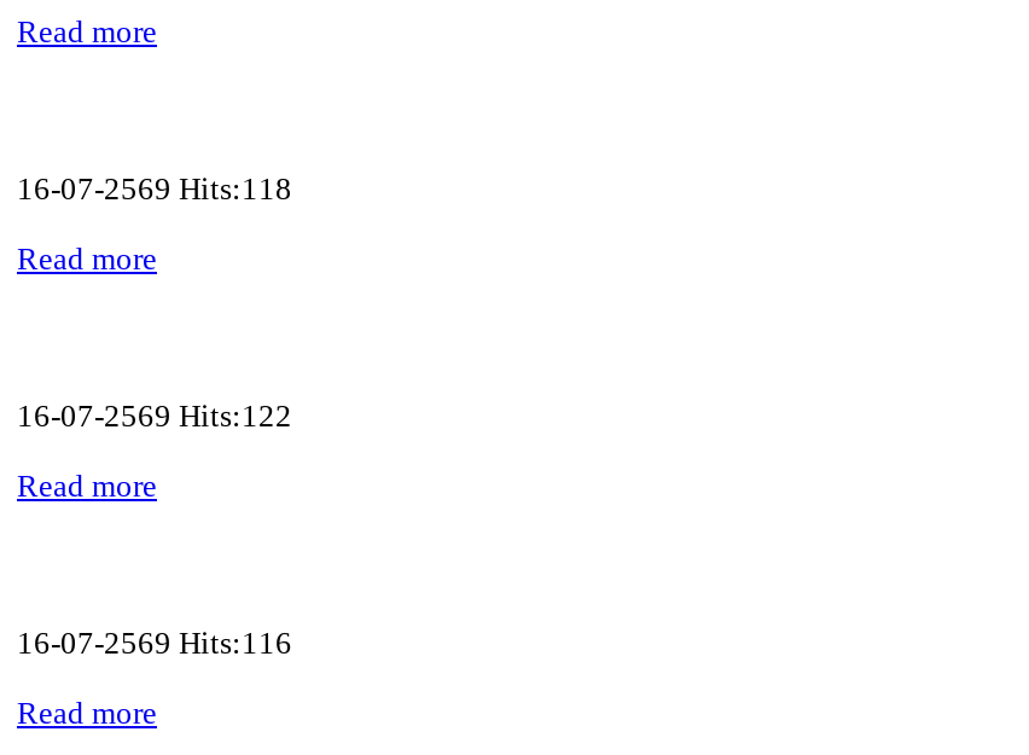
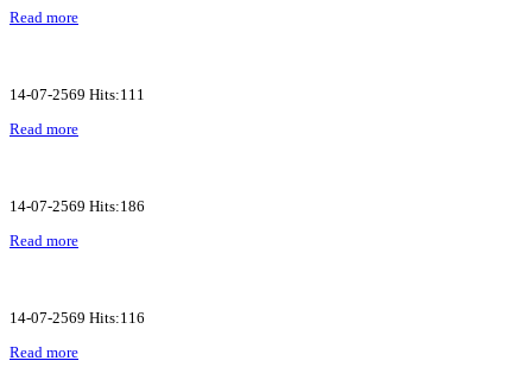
- 16-07-2569 Hits:118
+ 14-07-2569 Hits:111

- 16-07-2569 Hits:122
+ 14-07-2569 Hits:186

- 16-07-2569 Hits:116
+ 14-07-2569 Hits:116
